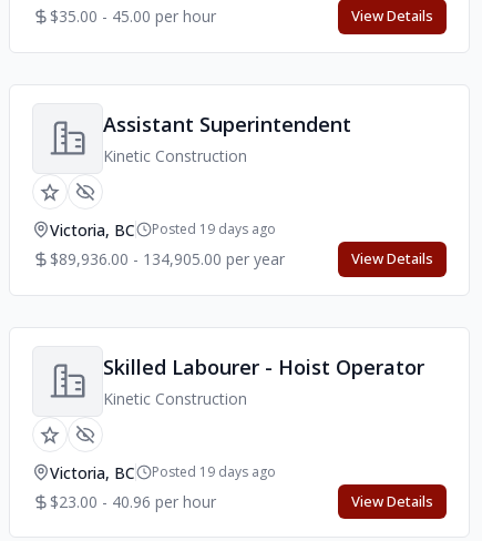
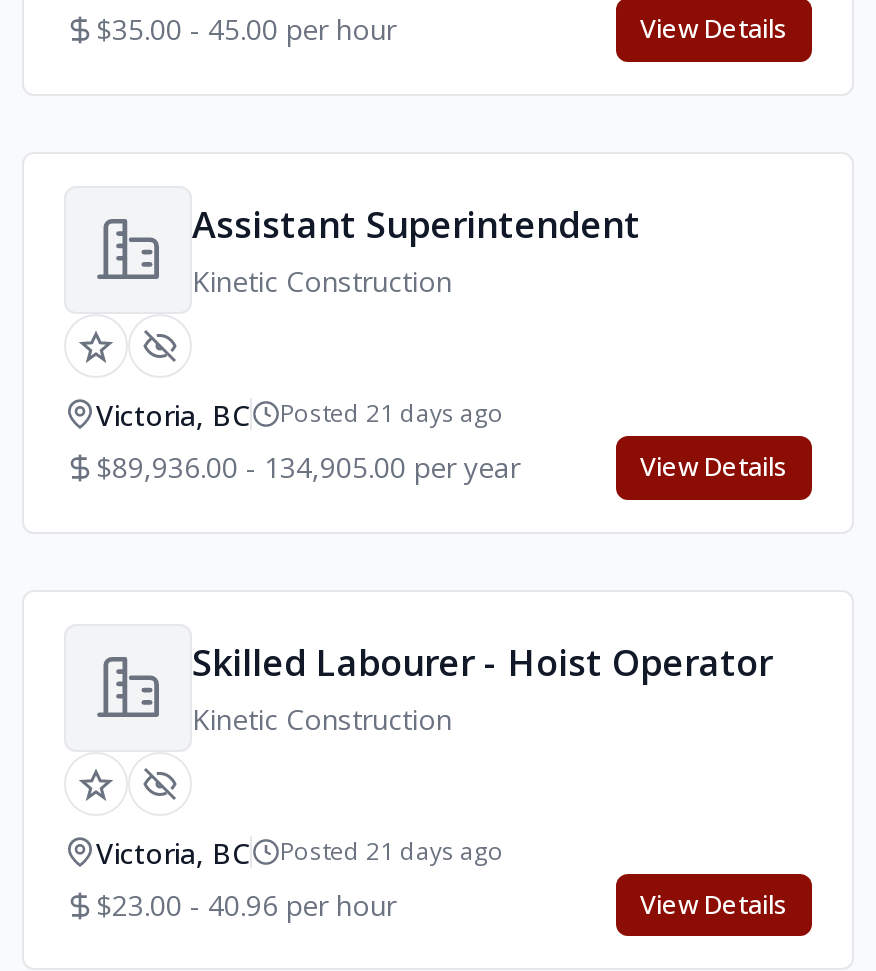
- Posted 19 days ago
+ Posted 21 days ago

- Posted 19 days ago
+ Posted 21 days ago
